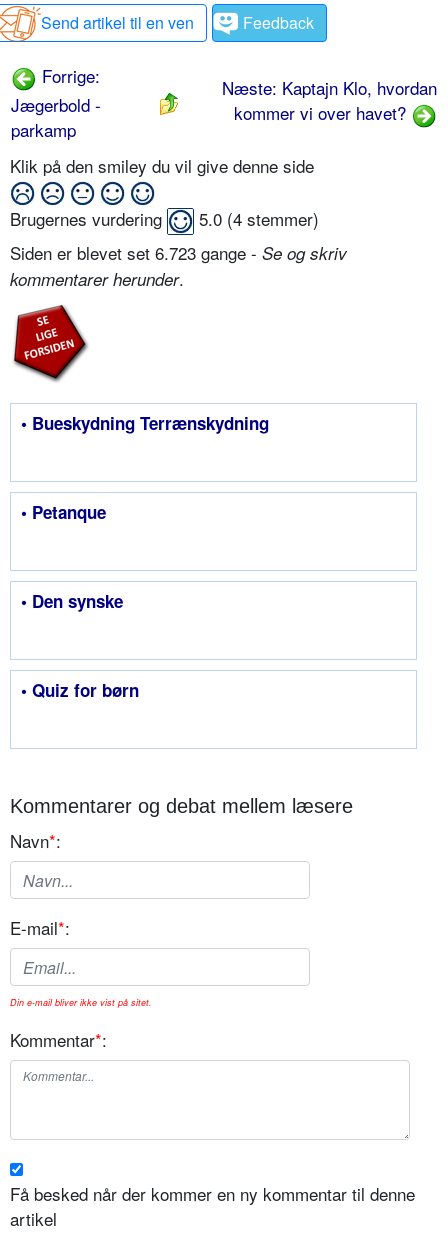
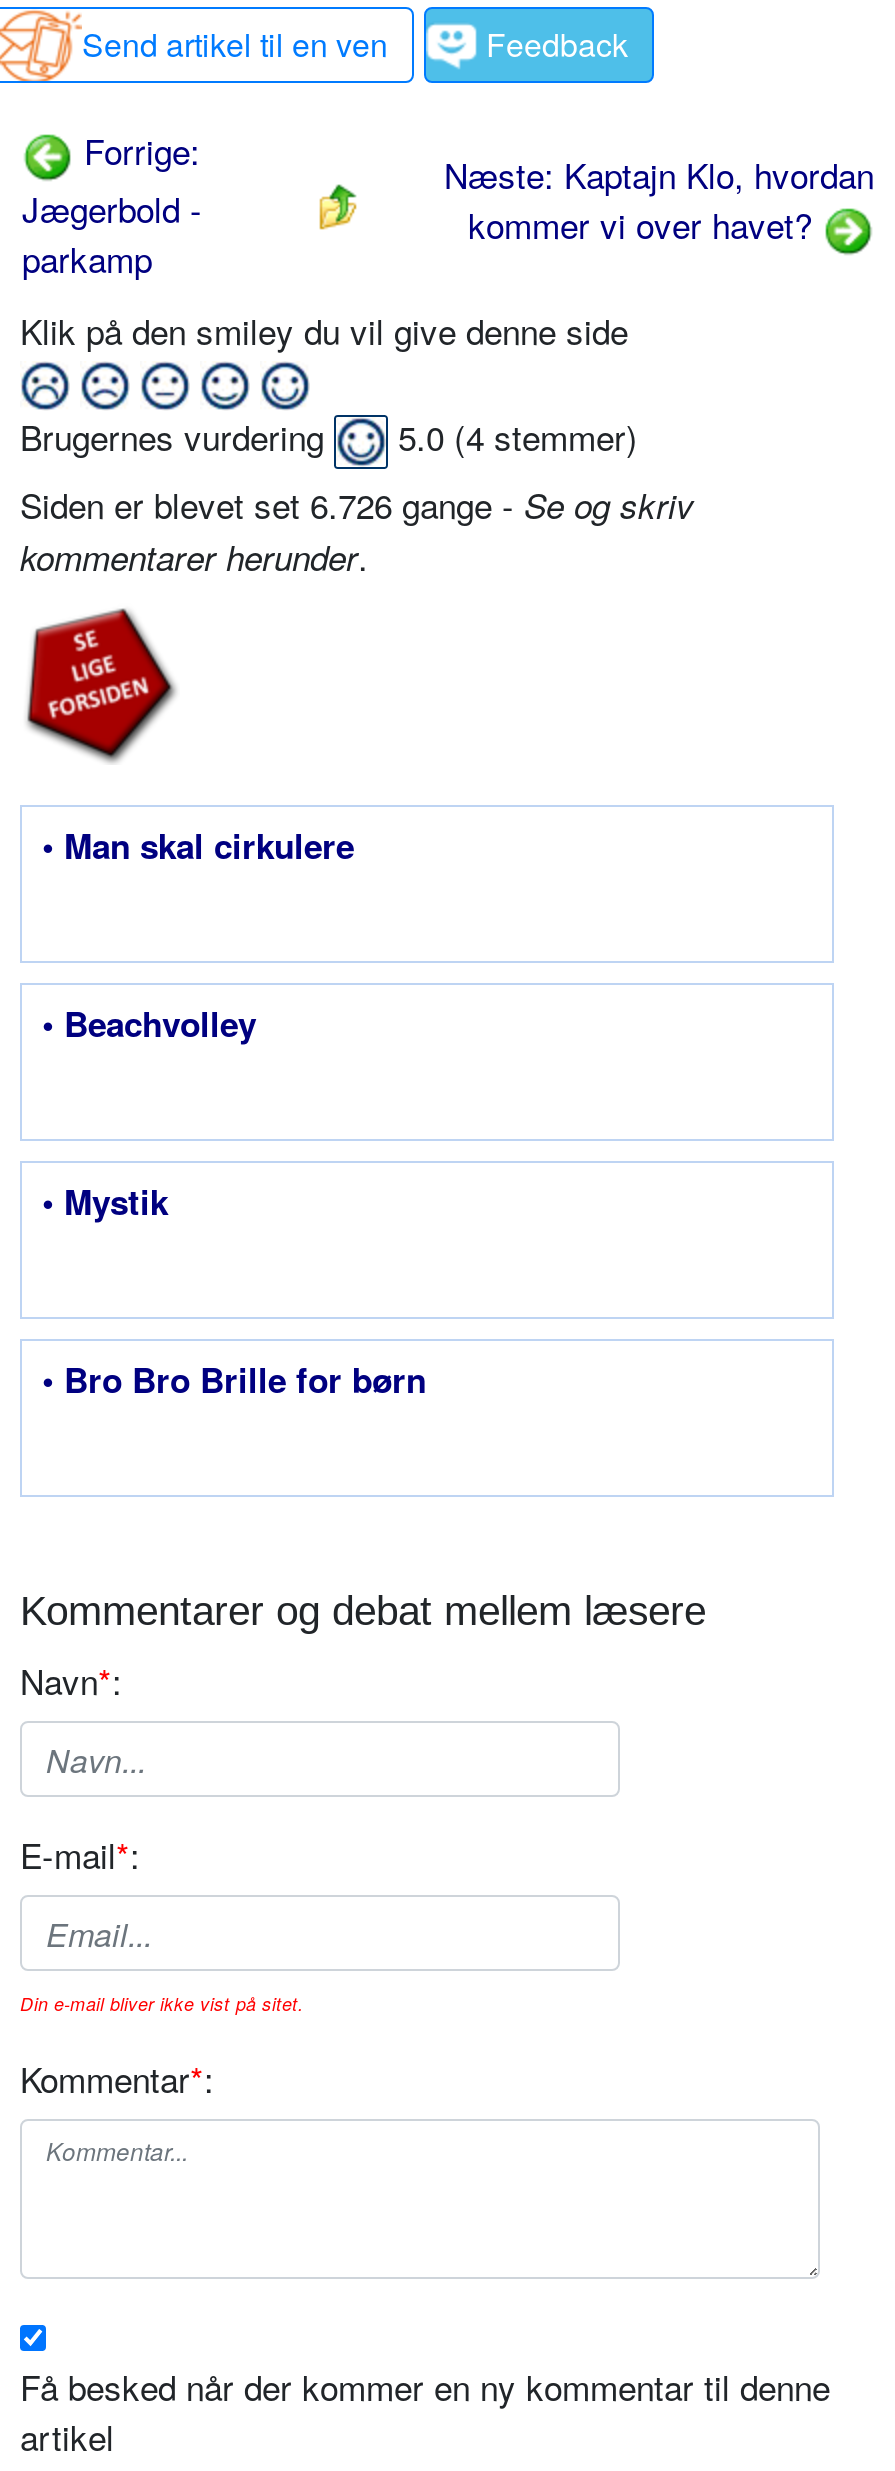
- Siden er blevet set 6.723 gange - Se og skriv
+ Siden er blevet set 6.726 gange - Se og skriv

- • Bueskydning Terrænskydning
+ • Man skal cirkulere

- • Petanque
+ • Beachvolley

- • Den synske
+ • Mystik

- • Quiz for børn
+ • Bro Bro Brille for børn
